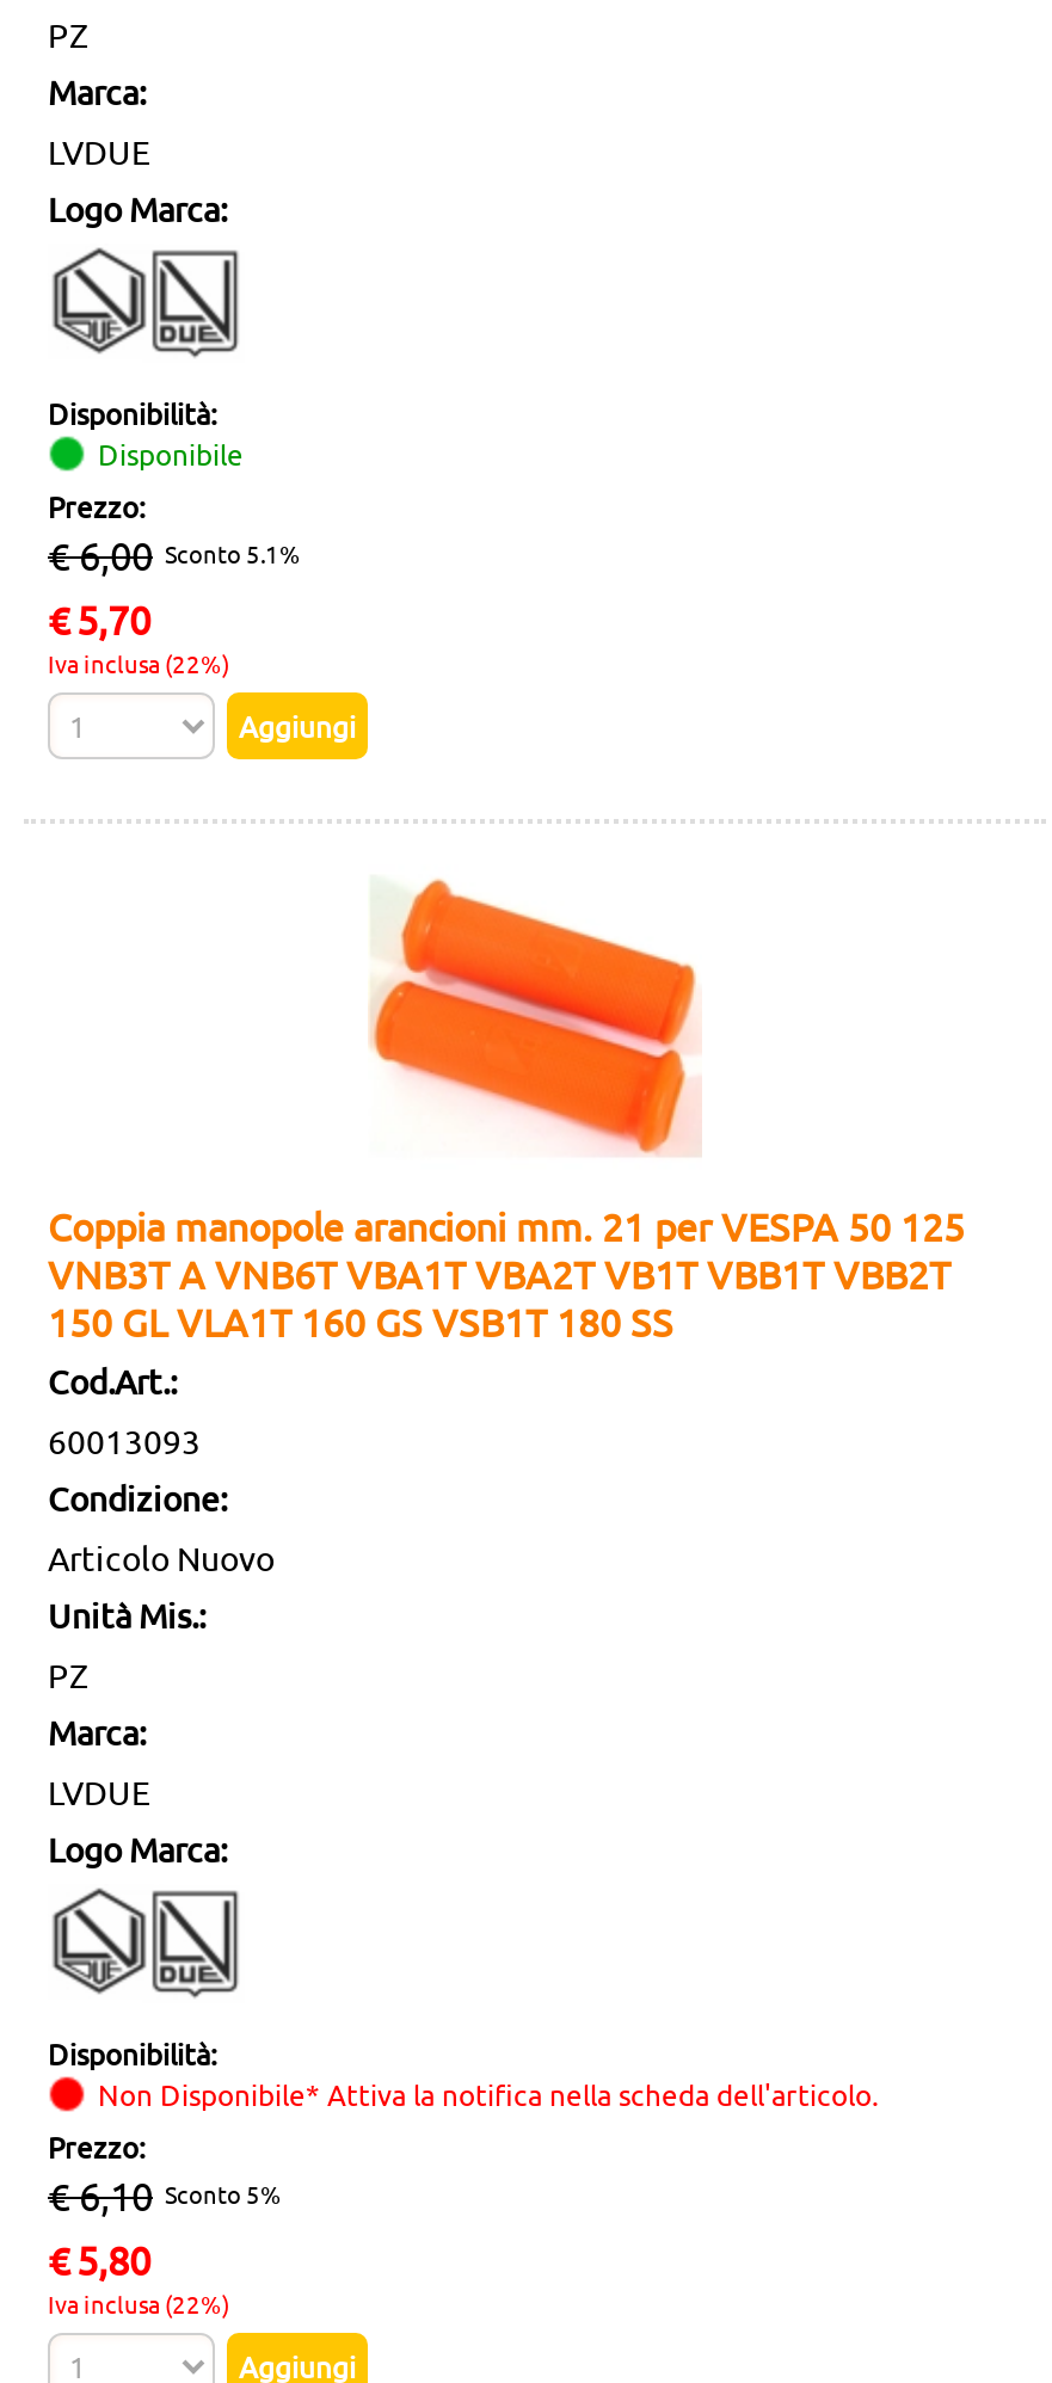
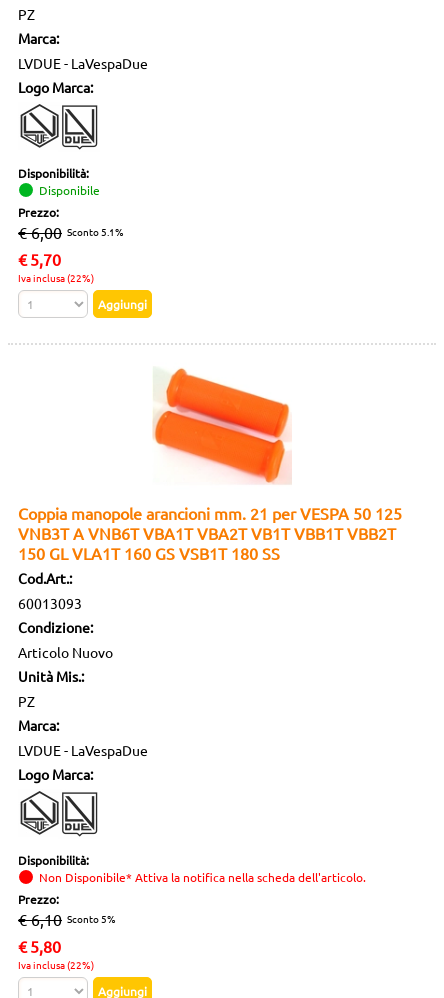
- LVDUE
+ LVDUE - LaVespaDue

- LVDUE
+ LVDUE - LaVespaDue
